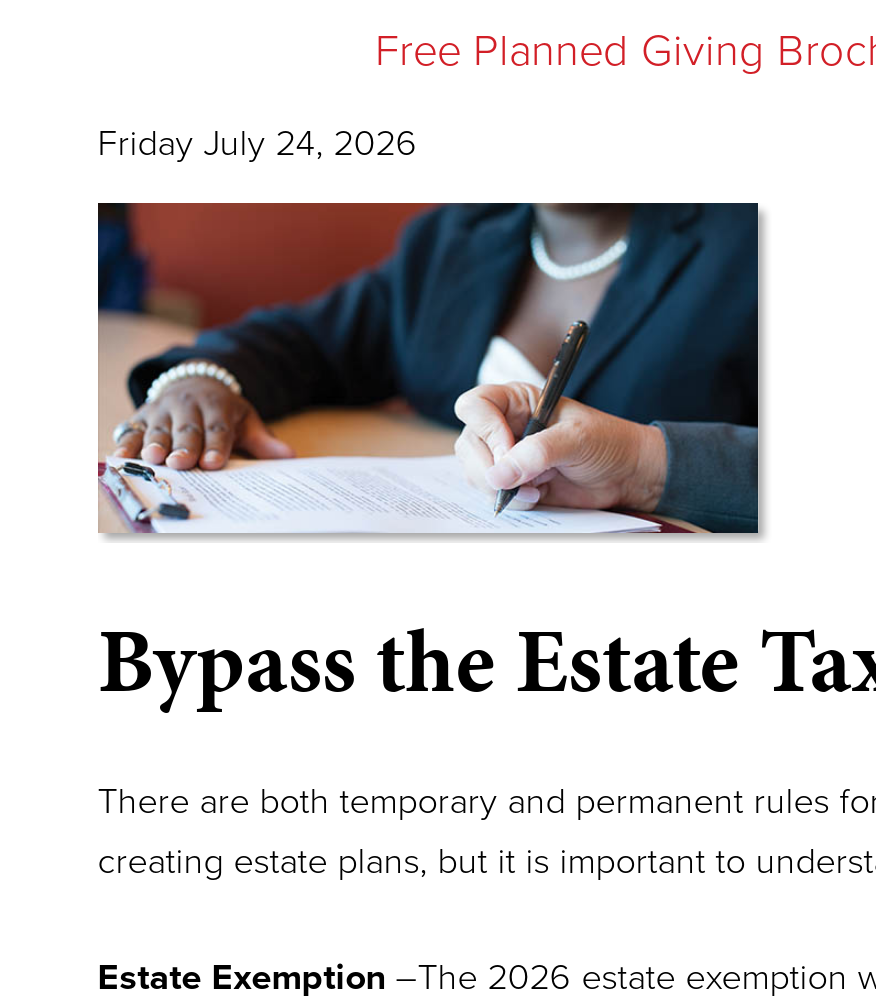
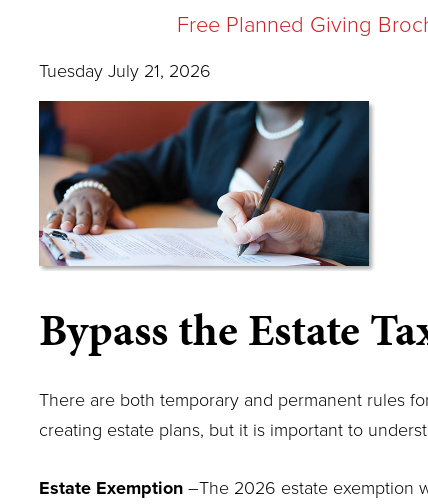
- Friday July 24, 2026
+ Tuesday July 21, 2026
